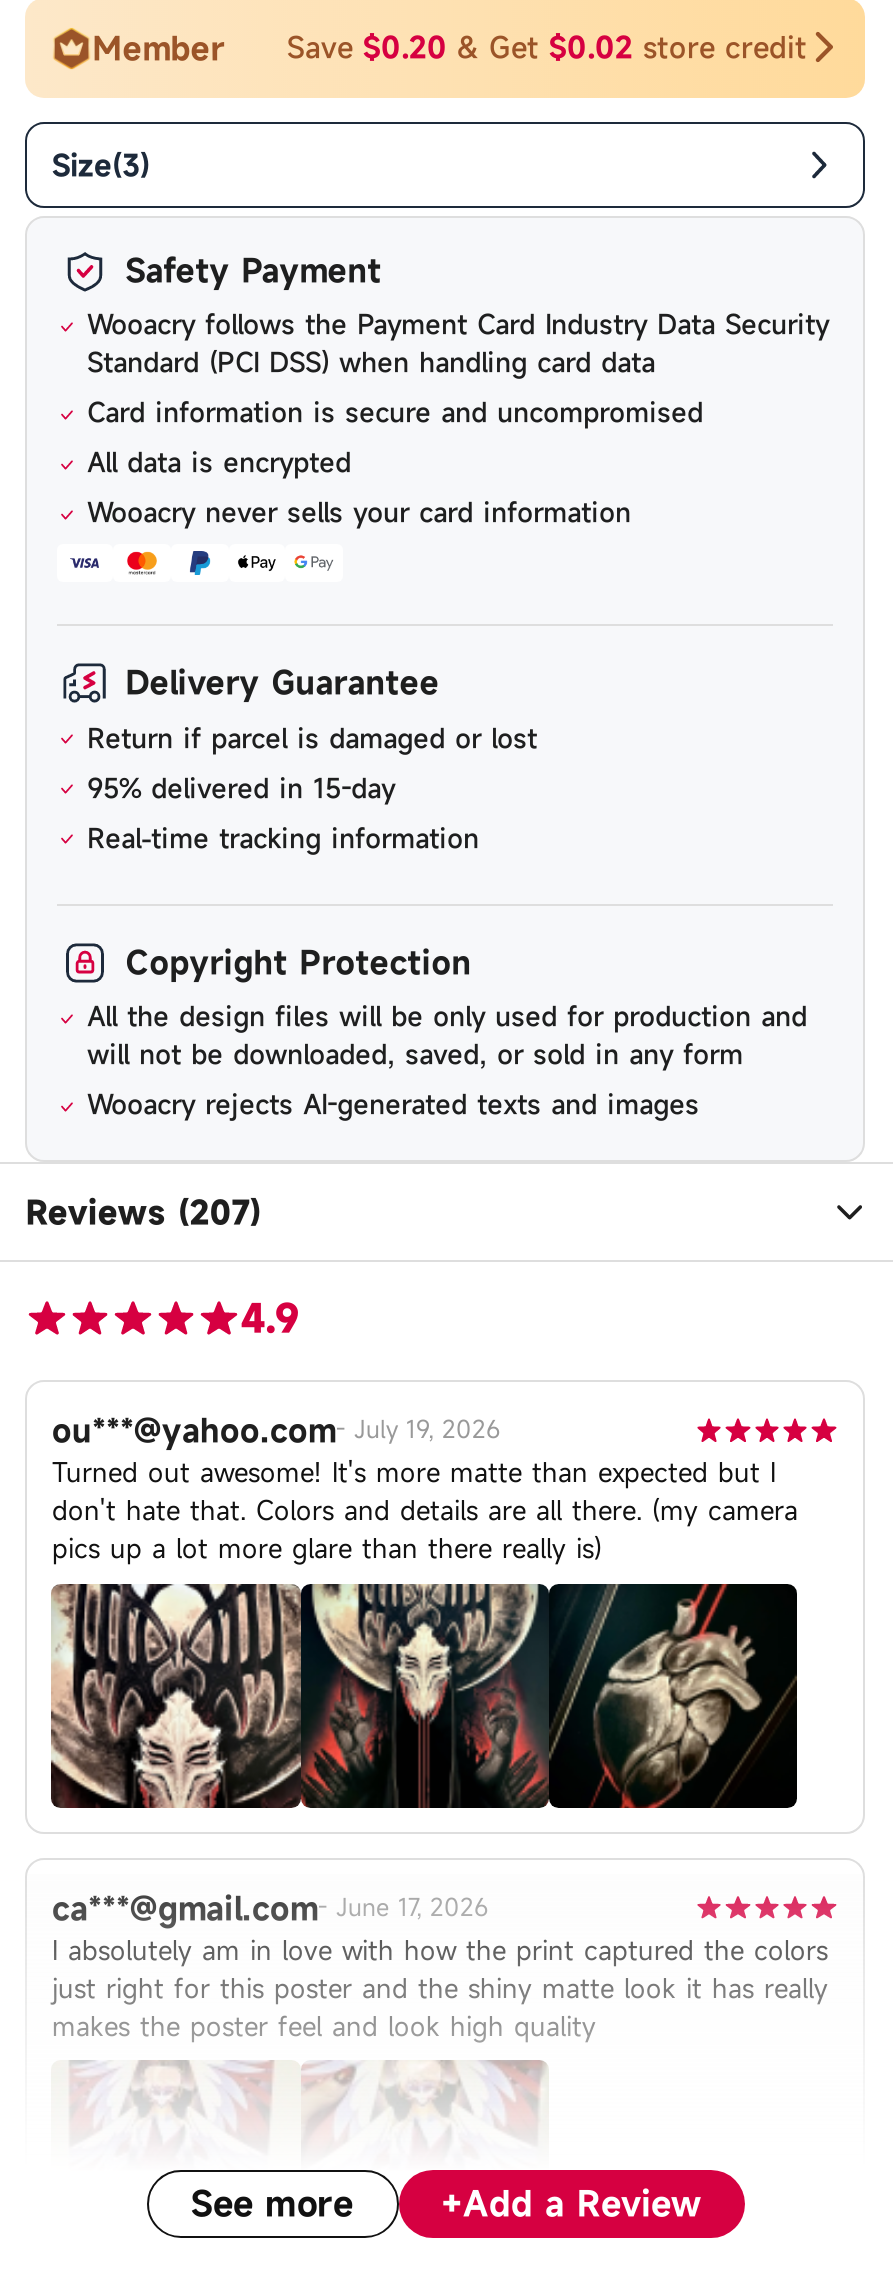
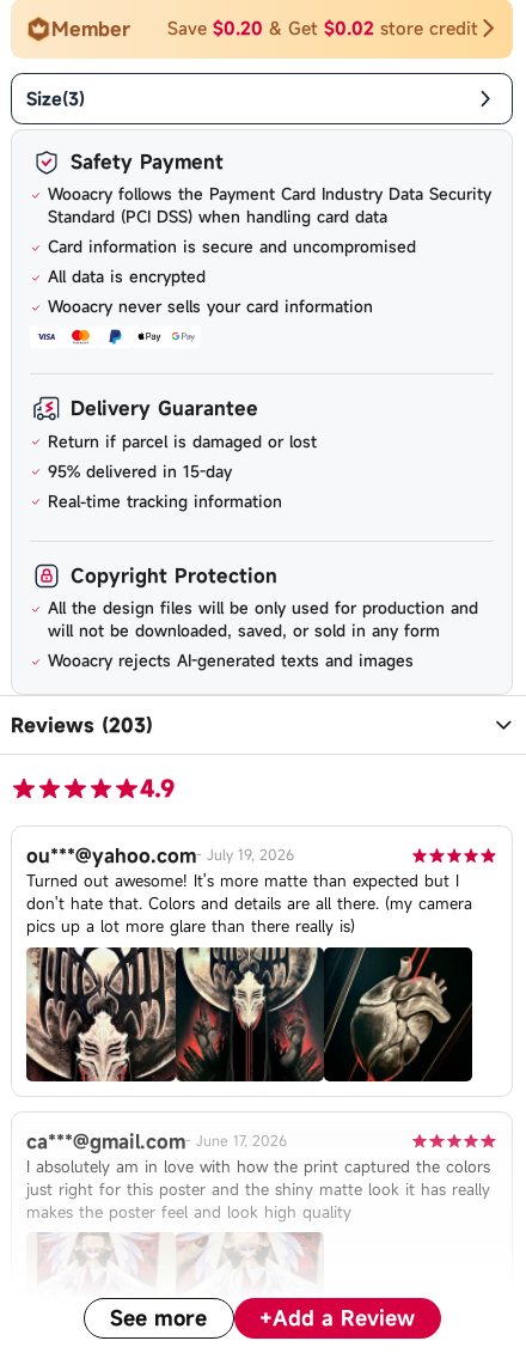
- Reviews (207)
+ Reviews (203)
